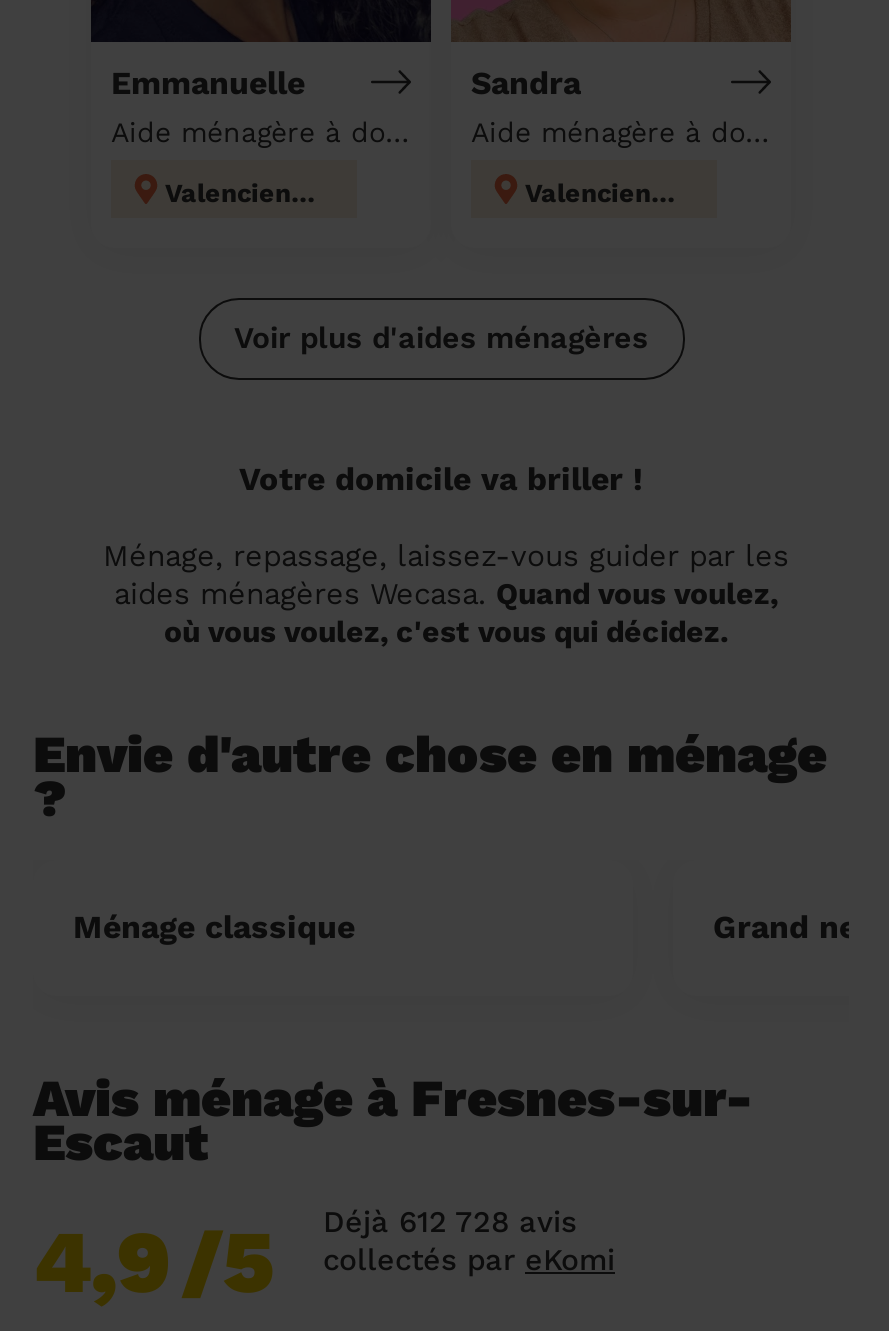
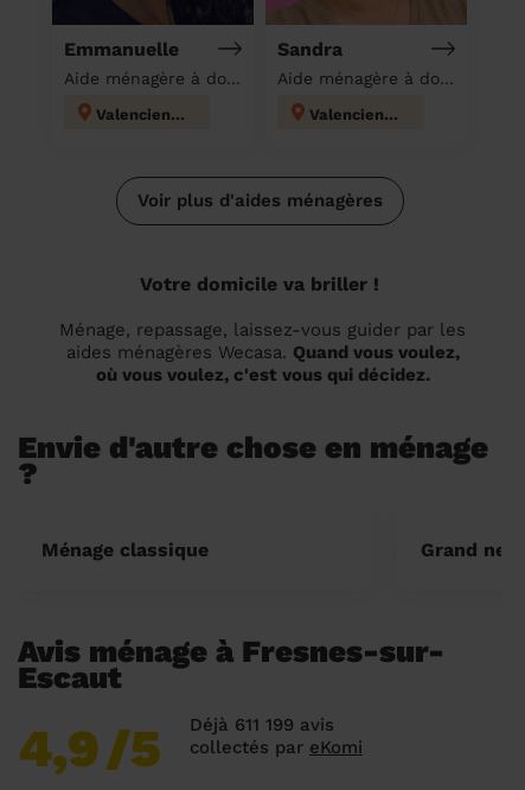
- Déjà 612 728 avis
+ Déjà 611 199 avis
